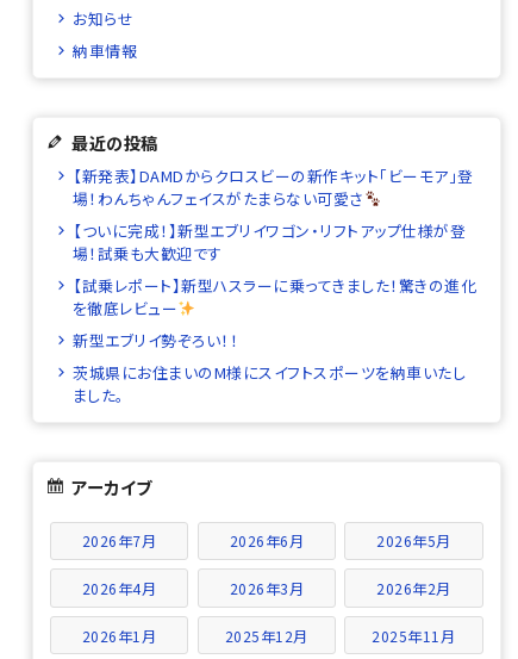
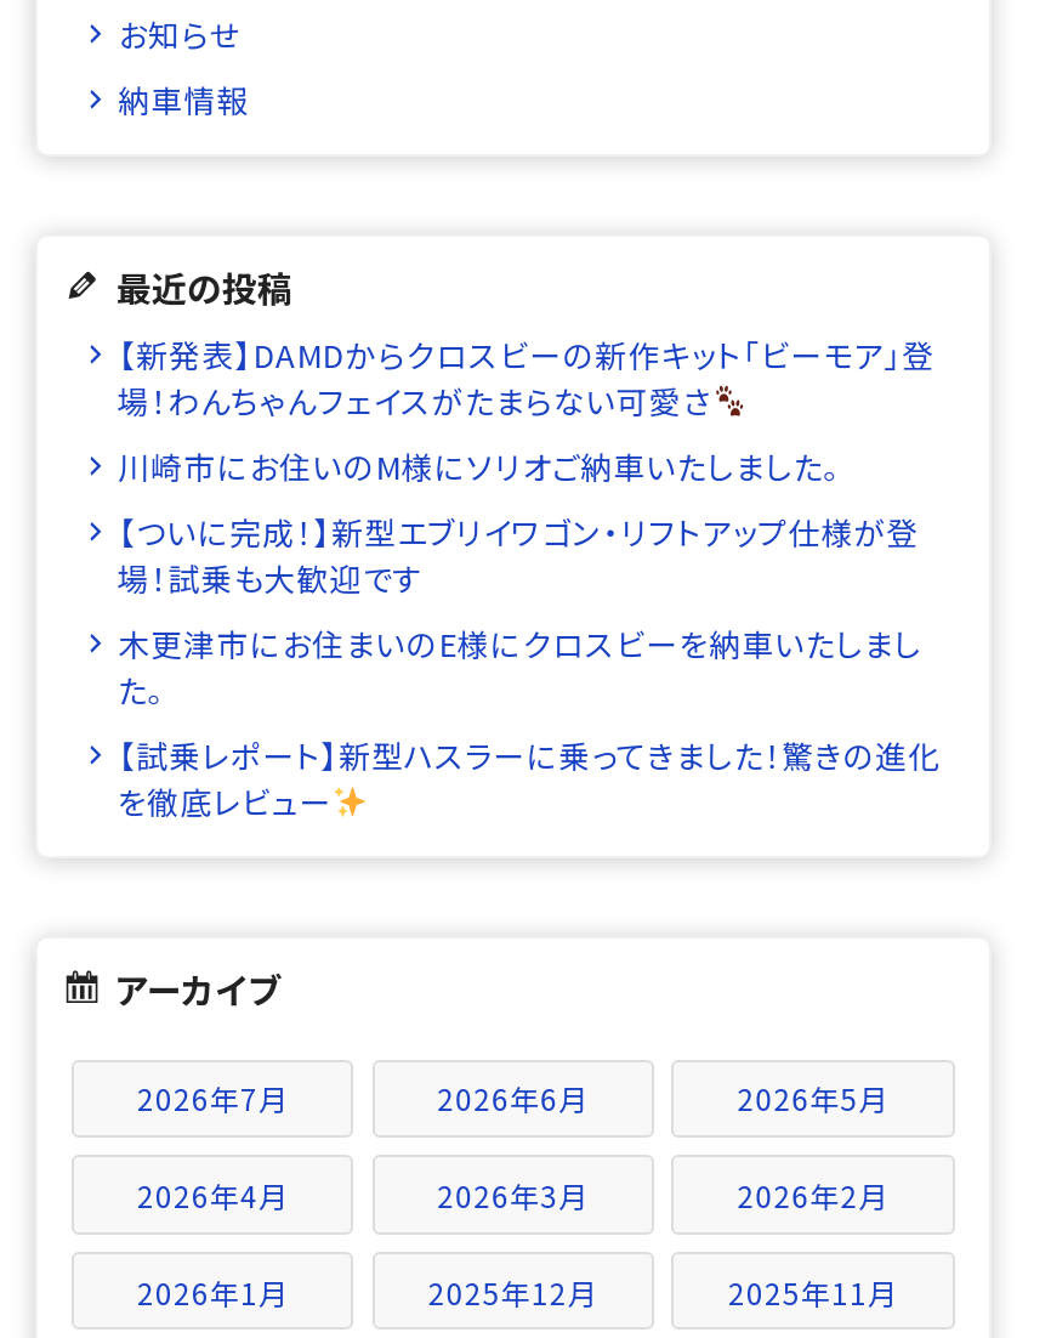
+ 川崎市にお住いのM様にソリオご納車いたしました。

moved down: 【ついに完成！】新型エブリイワゴン・リフトアップ仕様が登 | 場！試乗も大歓迎です

+ 木更津市にお住まいのE様にクロスビーを納車いたしまし
+ た。

moved down: 【試乗レポート】新型ハスラーに乗ってきました！驚きの進化 | を徹底レビュー

- 新型エブリイ勢ぞろい！！
- 茨城県にお住まいのM様にスイフトスポーツを納車いたし
- ました。
